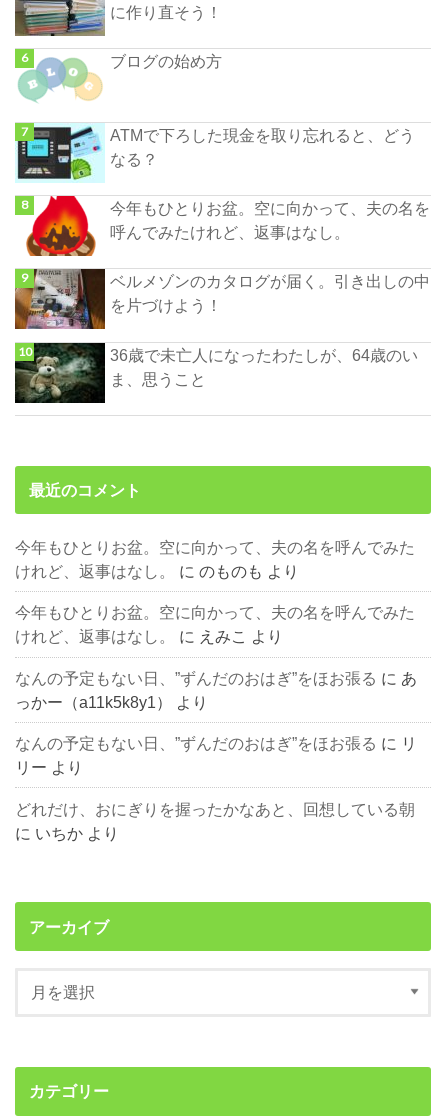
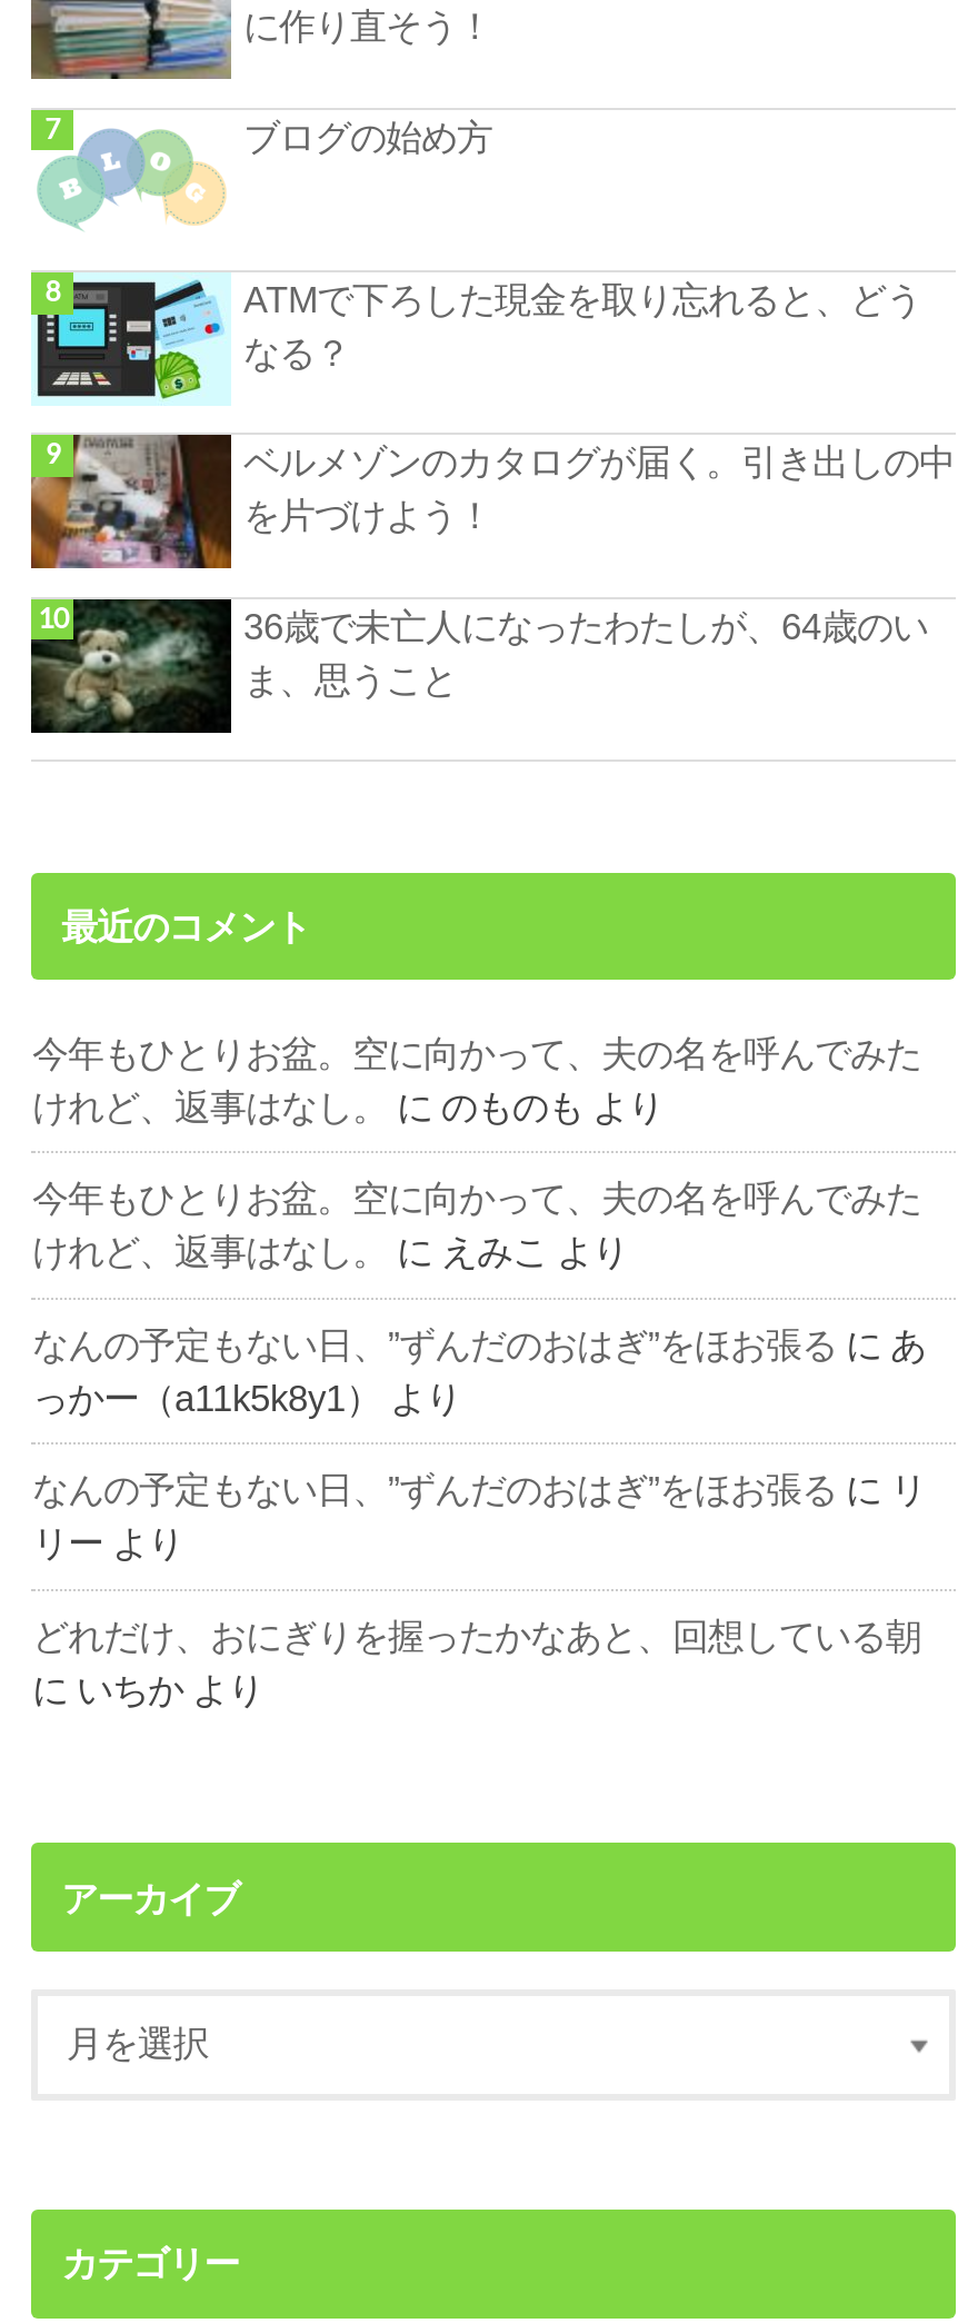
- [image]
- 今年もひとりお盆。空に向かって、夫の名を
- 呼んでみたけれど、返事はなし。
